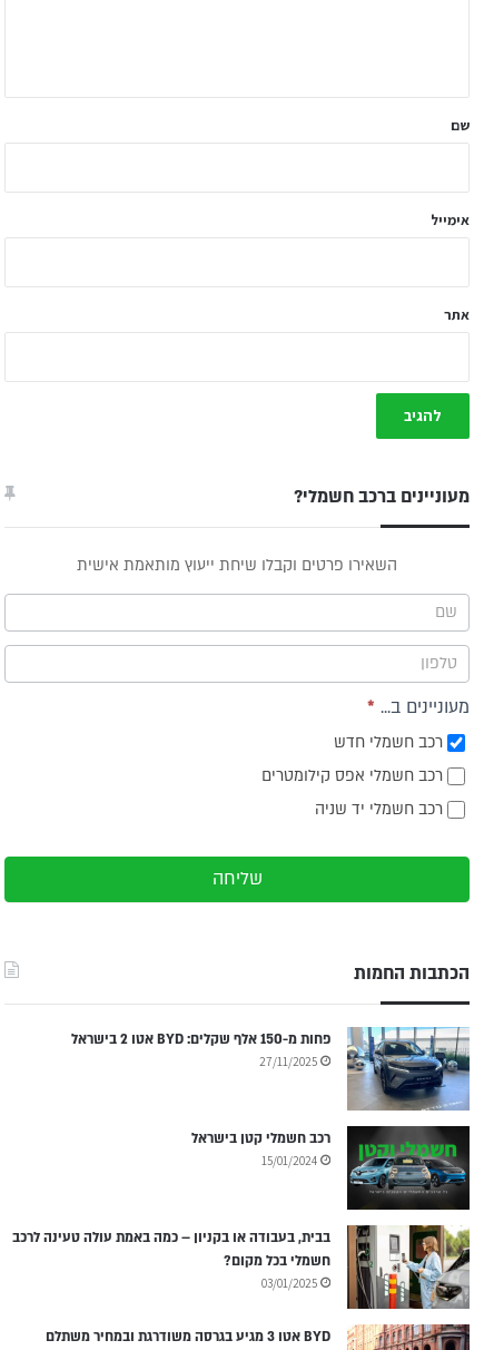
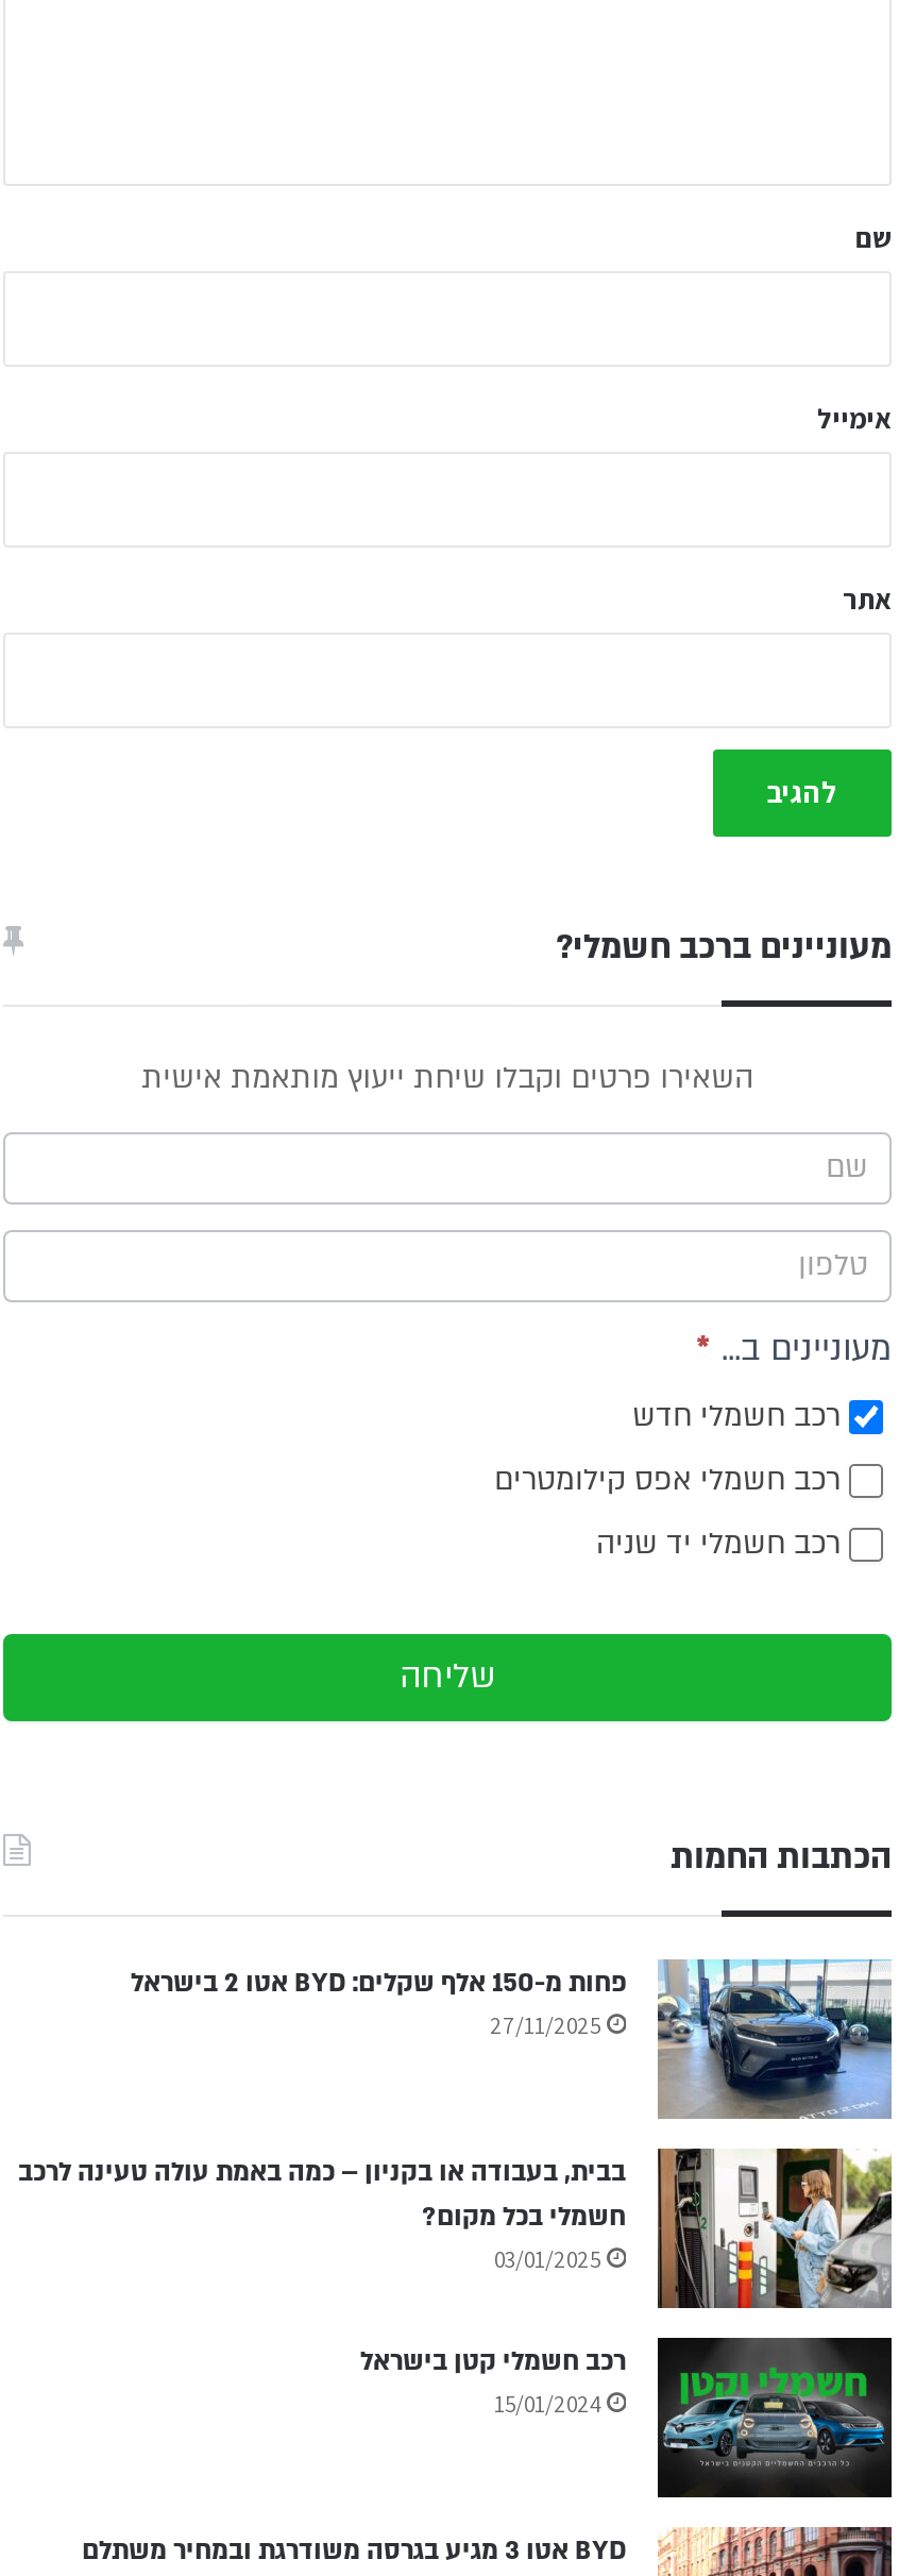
moved down: [image] | רכב חשמלי קטן בישראל | 15/01/2024

moved up: [image] | בבית, בעבודה או בקניון – כמה באמת עולה טעינה לרכב | חשמלי בכל מקום? | 03/01/2025
